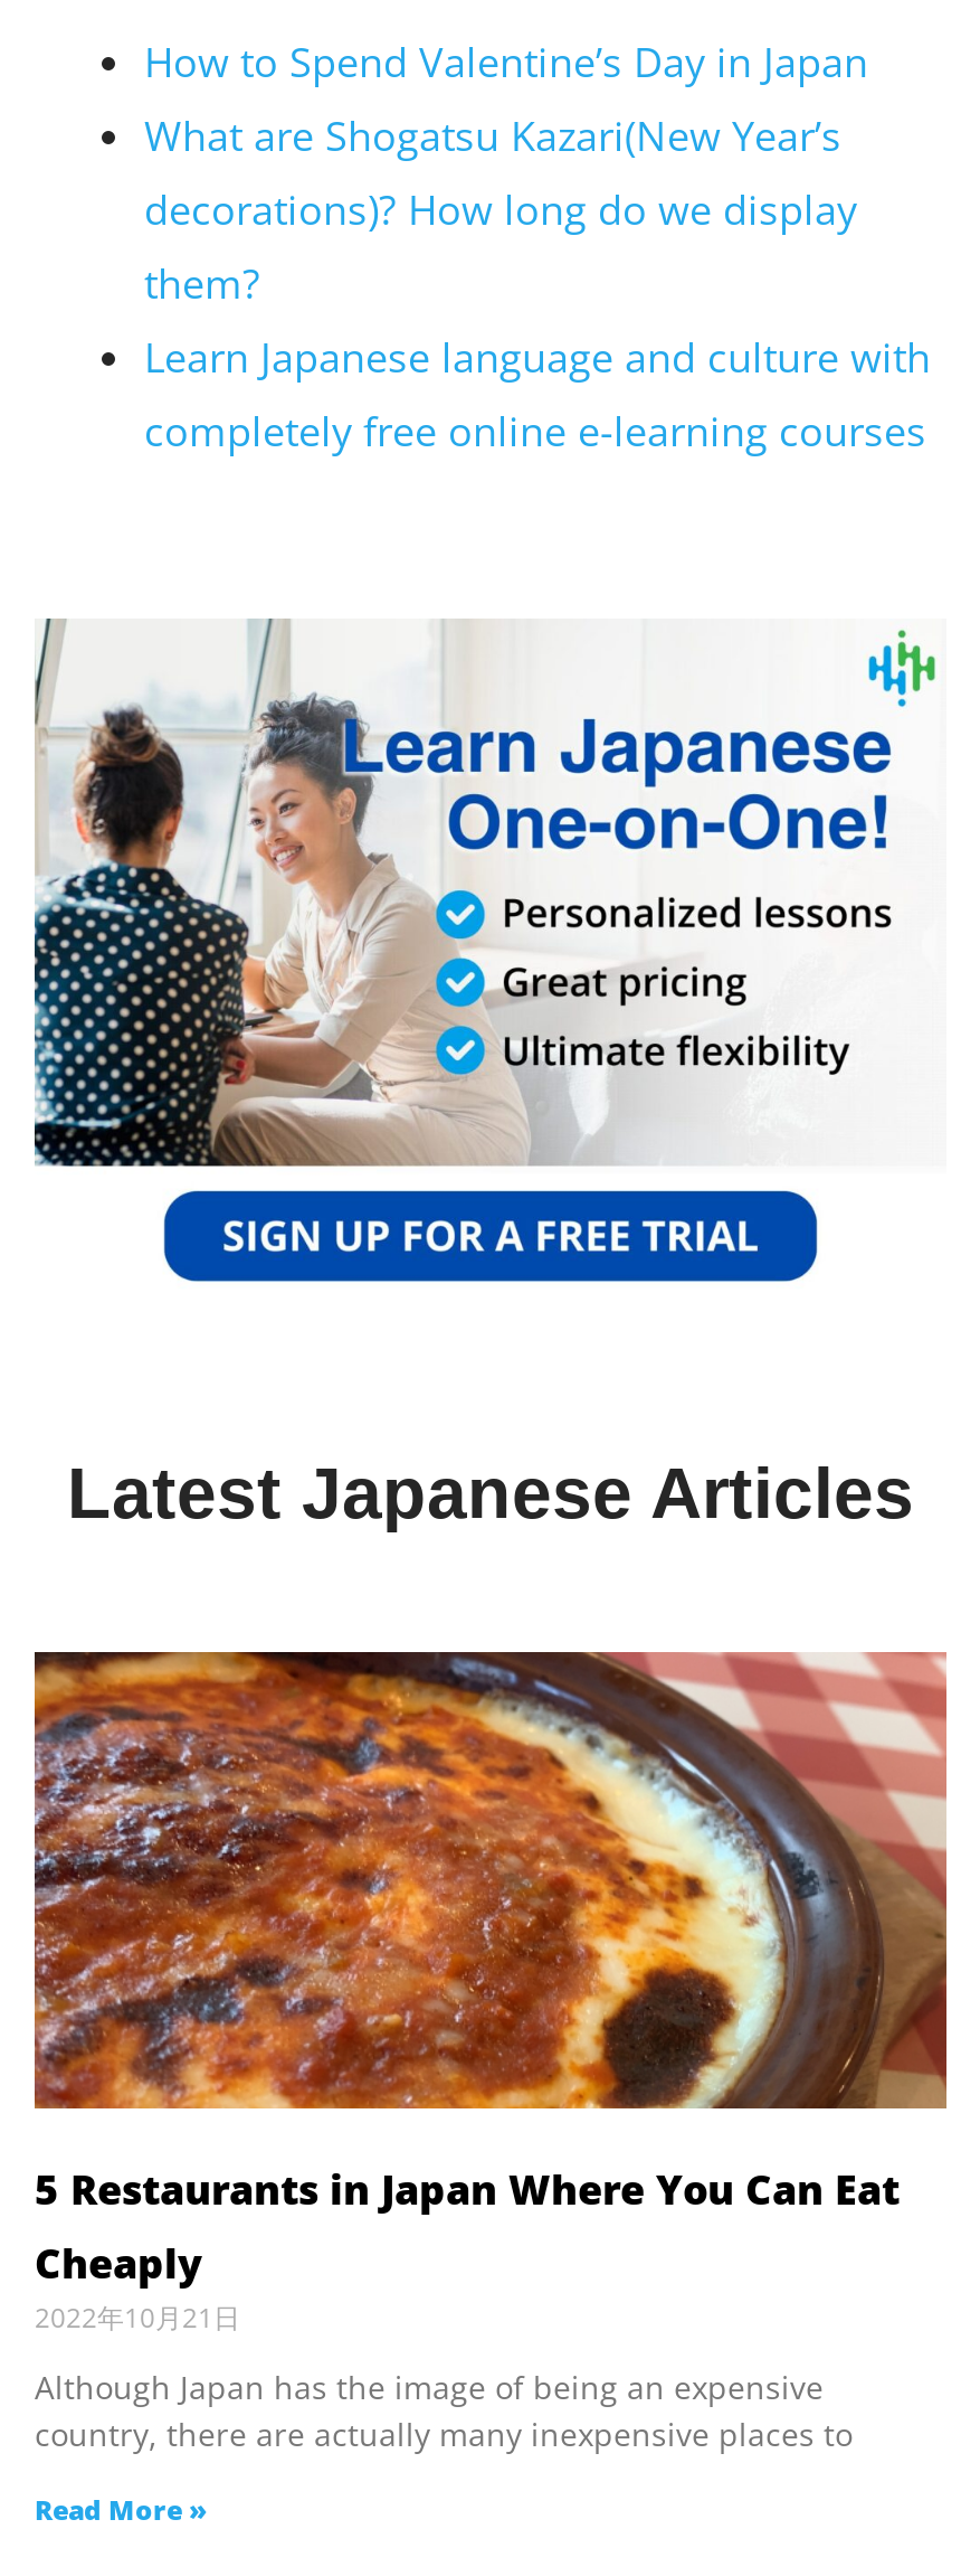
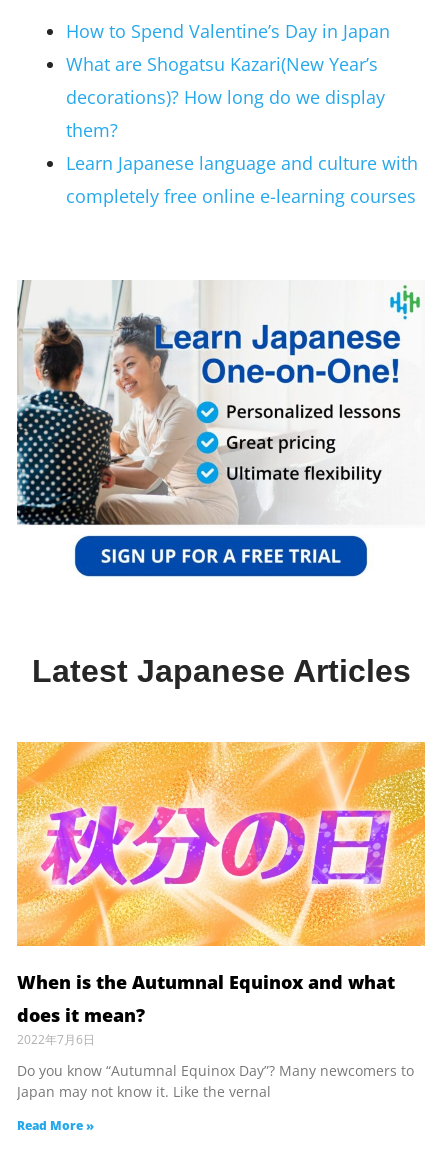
- [image]
- 5 Restaurants in Japan Where You Can Eat
- Cheaply
- 2022年10月21日
+ [image]
+ When is the Autumnal Equinox and what
+ does it mean?
+ 2022年7月6日

- Although Japan has the image of being an expensive
- country, there are actually many inexpensive places to
+ Do you know “Autumnal Equinox Day”? Many newcomers to
+ Japan may not know it. Like the vernal
